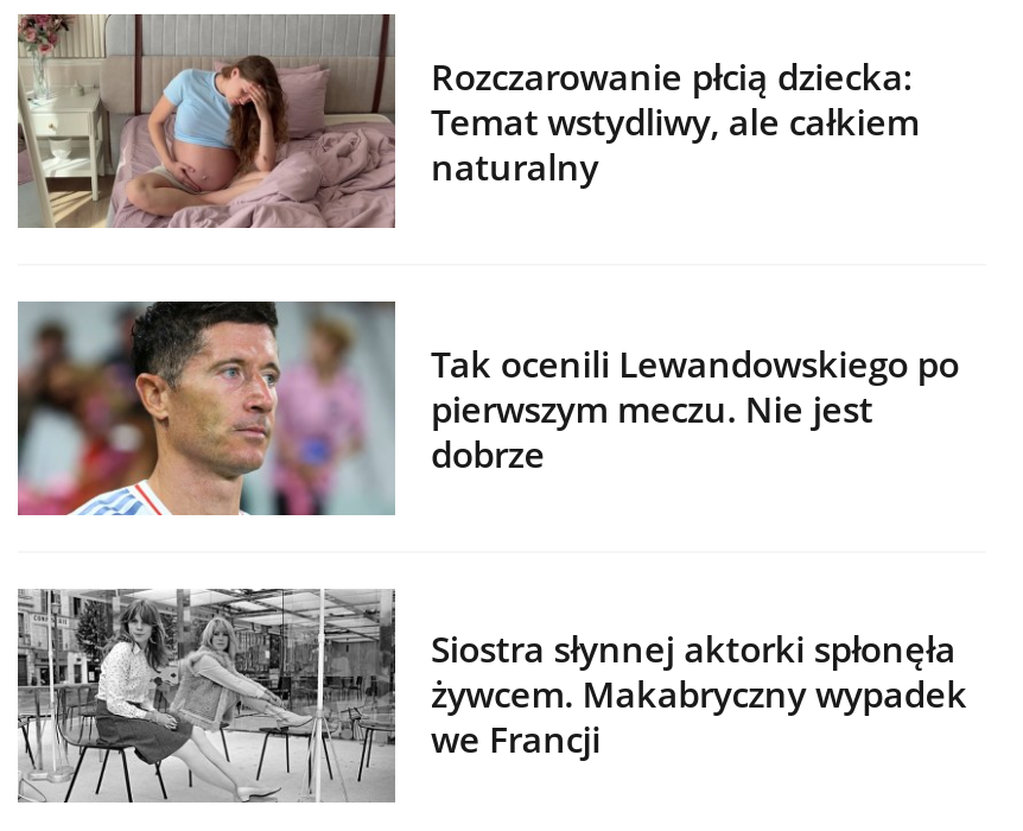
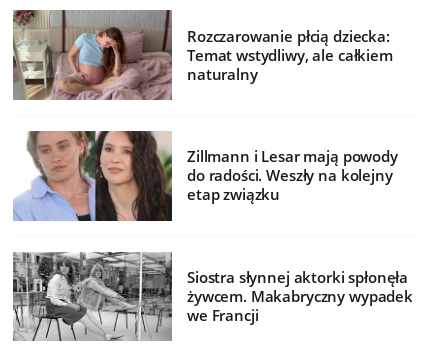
- [image]
- Tak ocenili Lewandowskiego po
- pierwszym meczu. Nie jest
- dobrze
+ [image]
+ Zillmann i Lesar mają powody
+ do radości. Weszły na kolejny
+ etap związku
